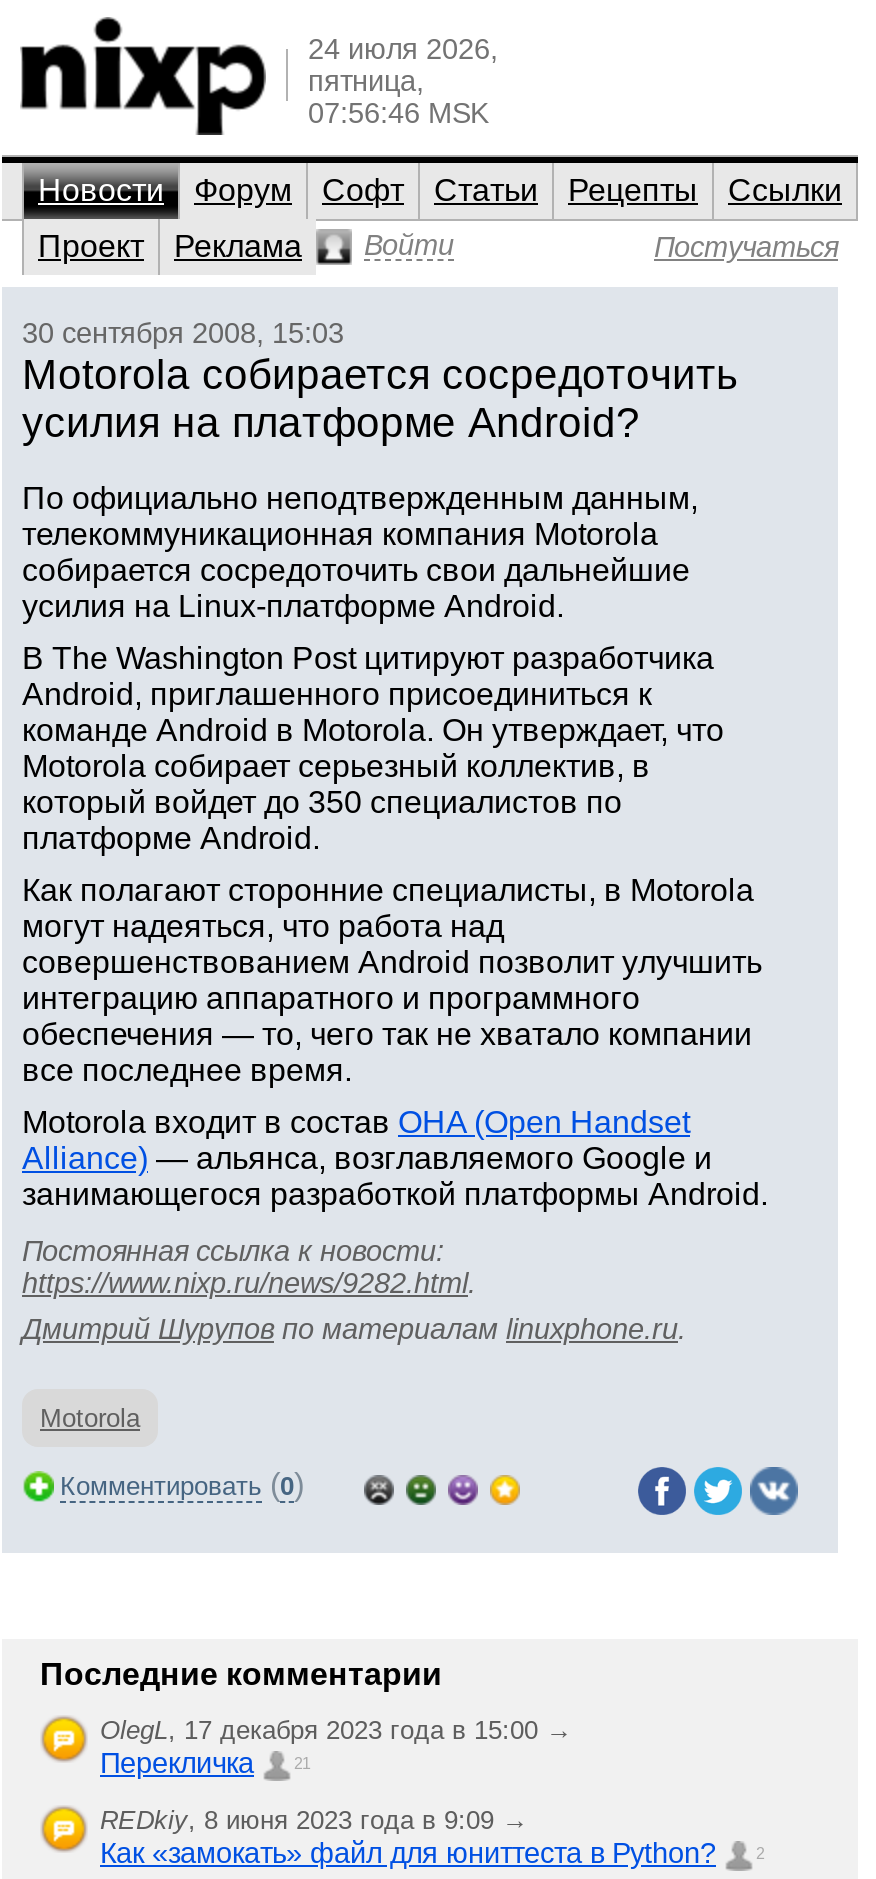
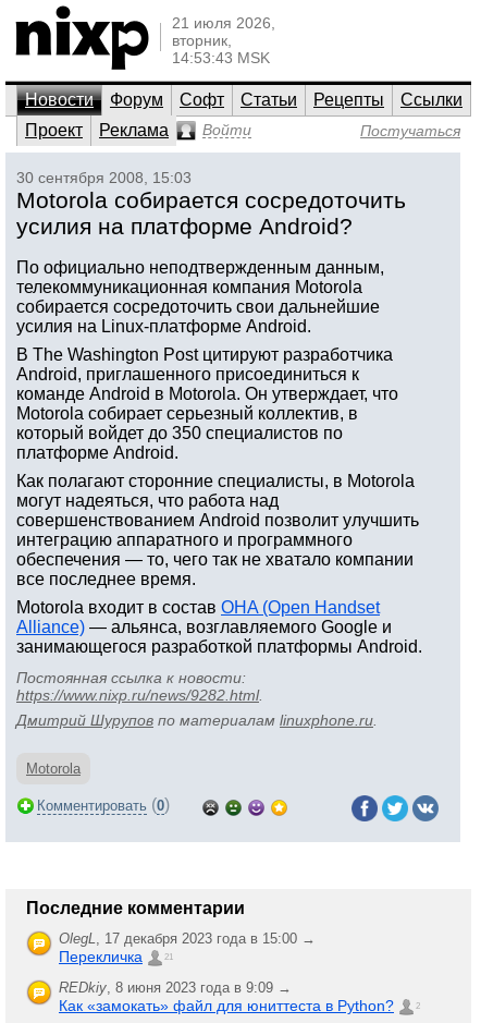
- 24 июля 2026,
- пятница,
- 07:56:46 MSK
+ 21 июля 2026,
+ вторник,
+ 14:53:43 MSK
